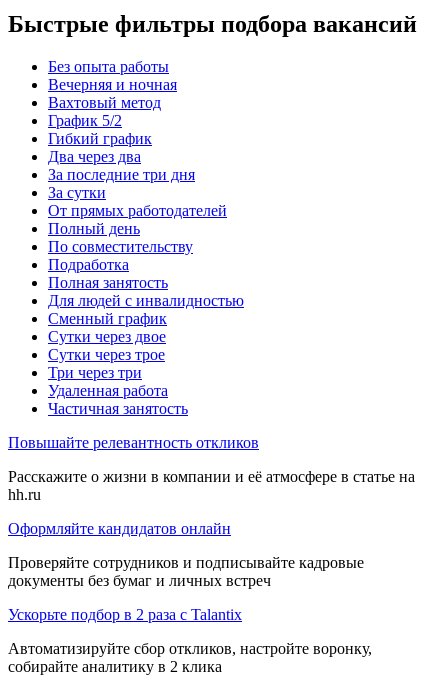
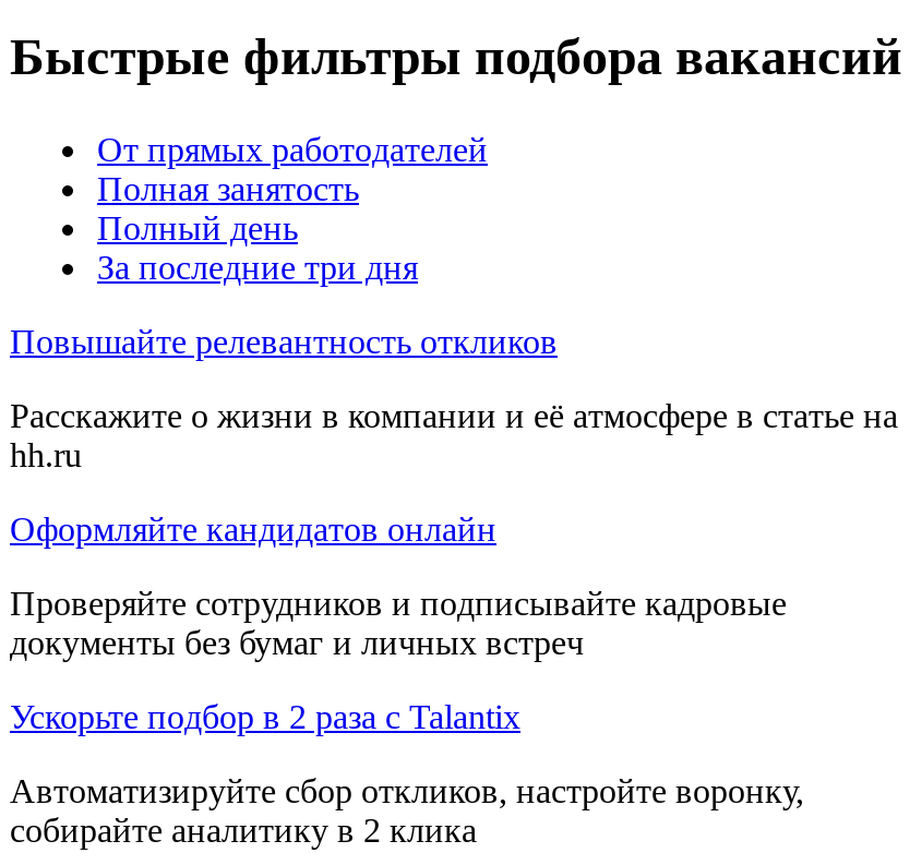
- Без опыта работы
- Вечерняя и ночная
- Вахтовый метод
- График 5/2
- Гибкий график
- Два через два

- За сутки
- По совместительству
- Подработка
- Для людей с инвалидностью
- Сменный график
- Сутки через двое
- Сутки через трое
- Три через три
- Удаленная работа
- Частичная занятость

moved up: От прямых работодателей | Полный день

moved up: Полная занятость
